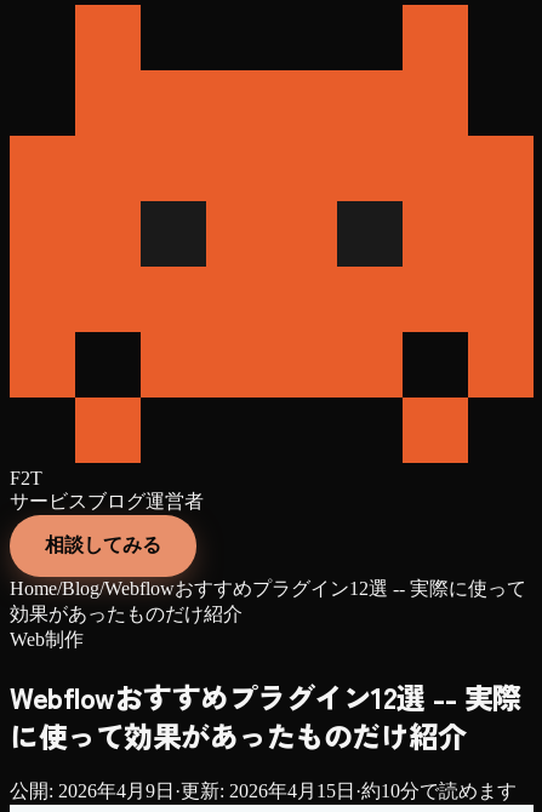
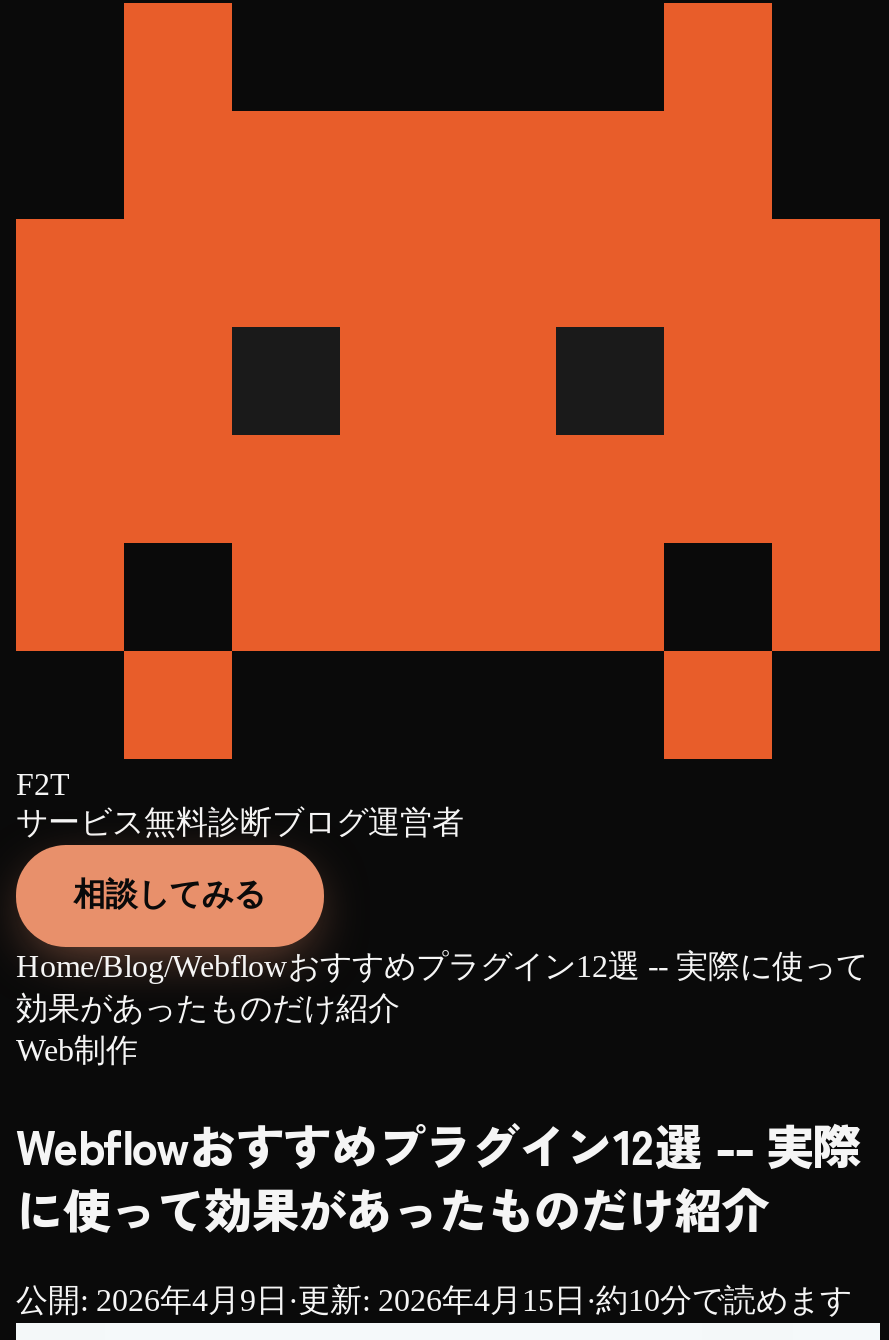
- サービスブログ運営者
+ サービス無料診断ブログ運営者
